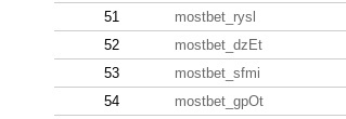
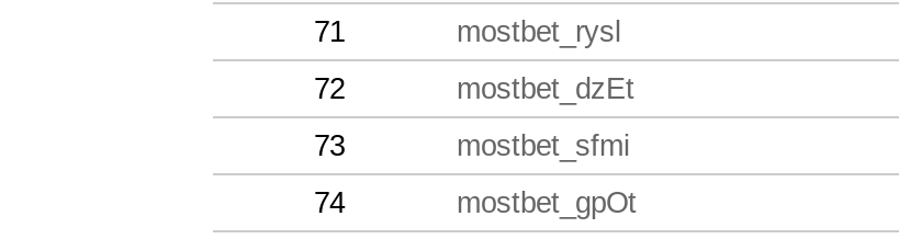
- 51
+ 71

- 52
+ 72

- 53
+ 73

- 54
+ 74
